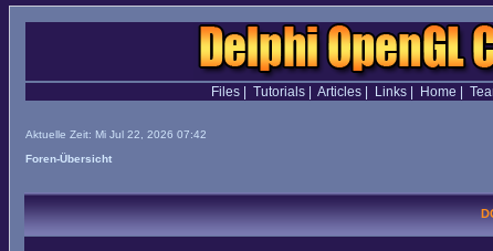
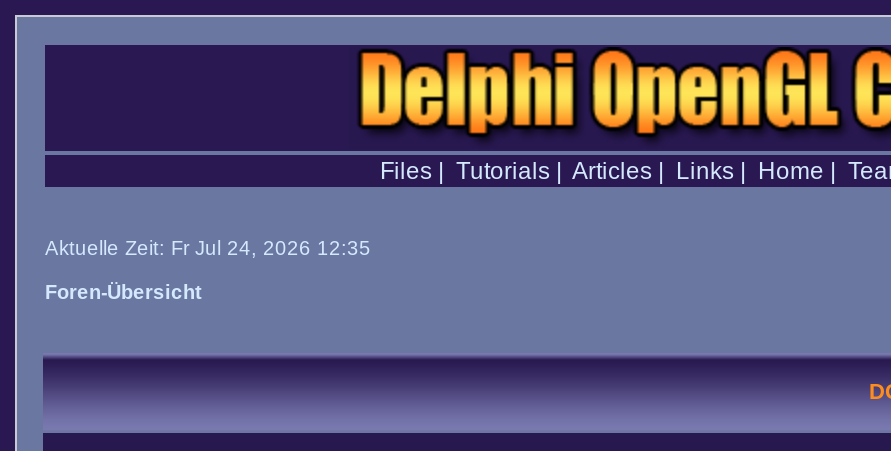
- Aktuelle Zeit: Mi Jul 22, 2026 07:42
+ Aktuelle Zeit: Fr Jul 24, 2026 12:35
